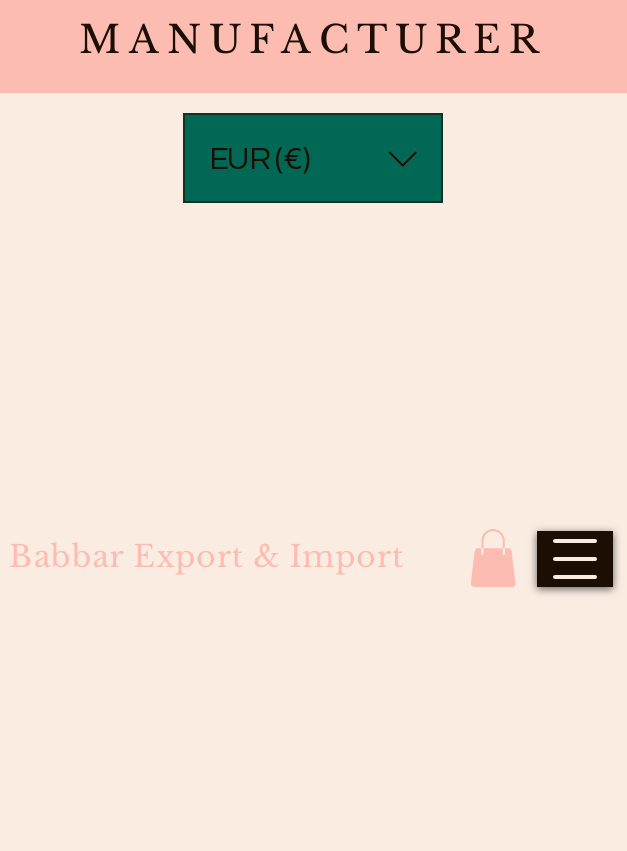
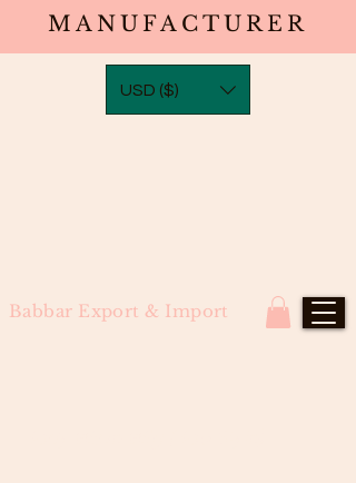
- EUR (€)
+ USD ($)
